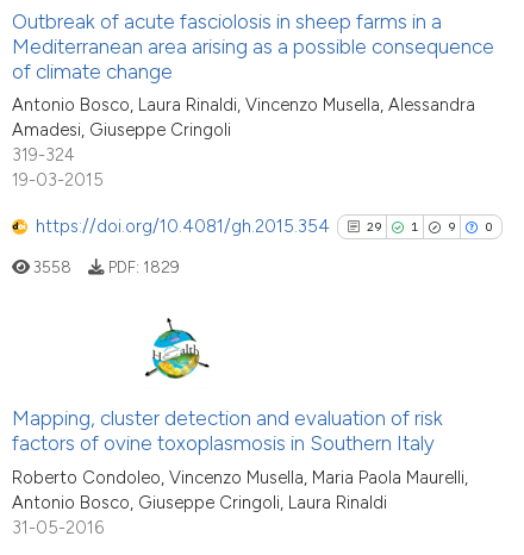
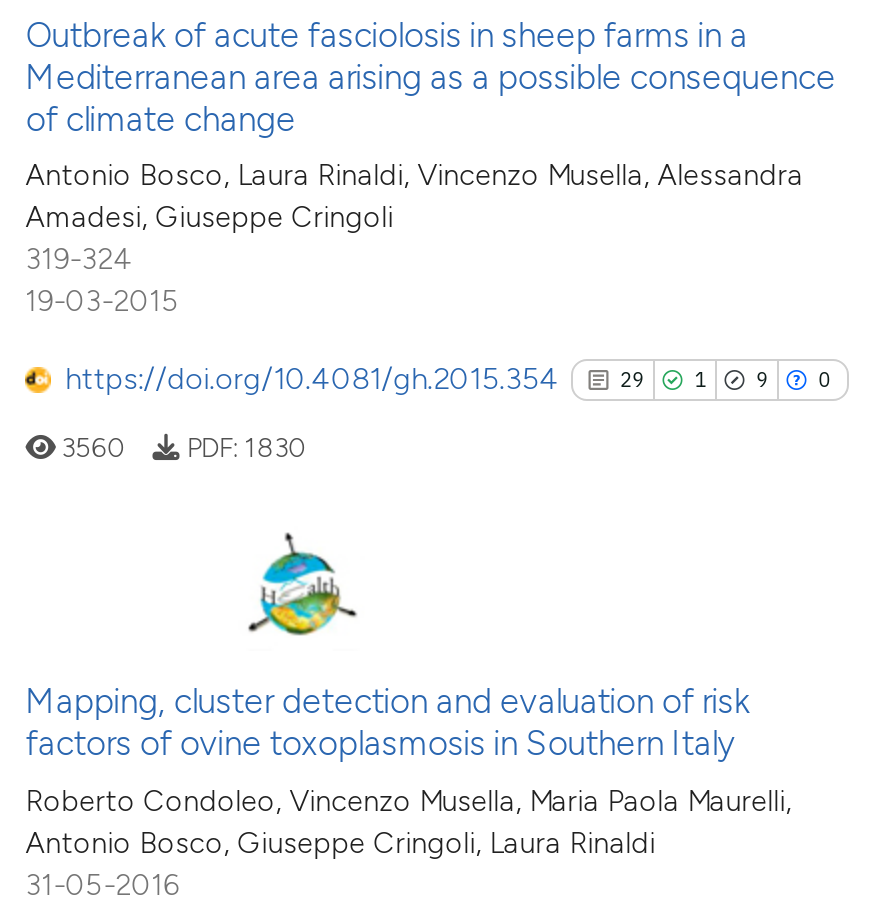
- 3558
+ 3560

- PDF: 1829
+ PDF: 1830
